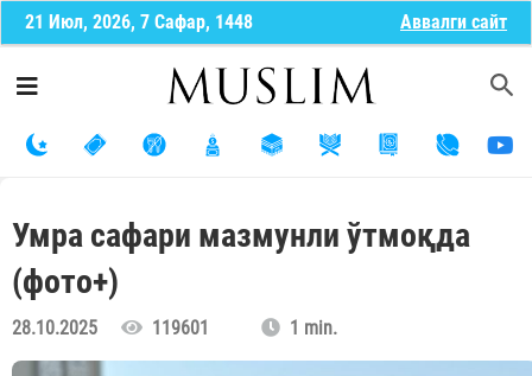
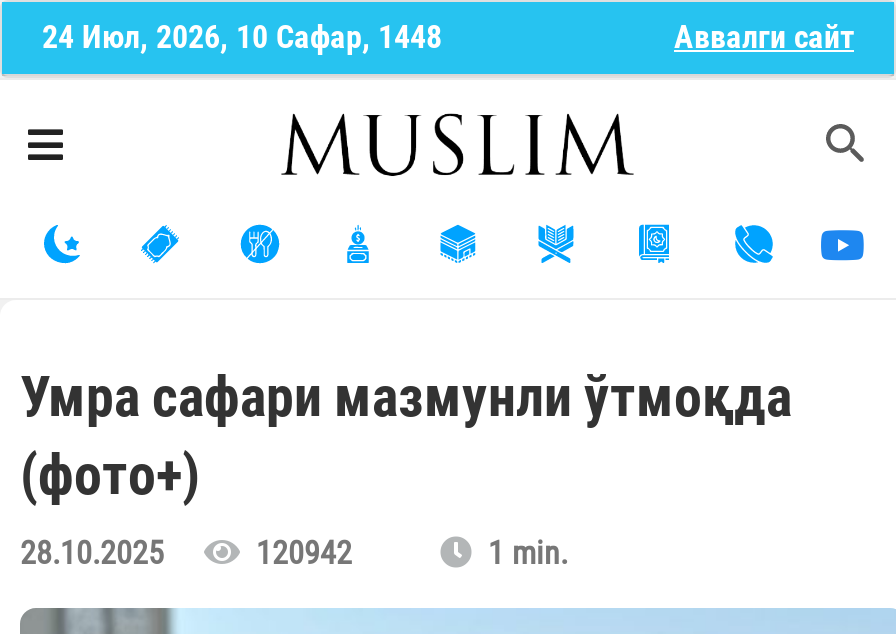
- 21 Июл, 2026, 7 Сафар, 1448
+ 24 Июл, 2026, 10 Сафар, 1448

- 28.10.2025 119601
+ 28.10.2025 120942
